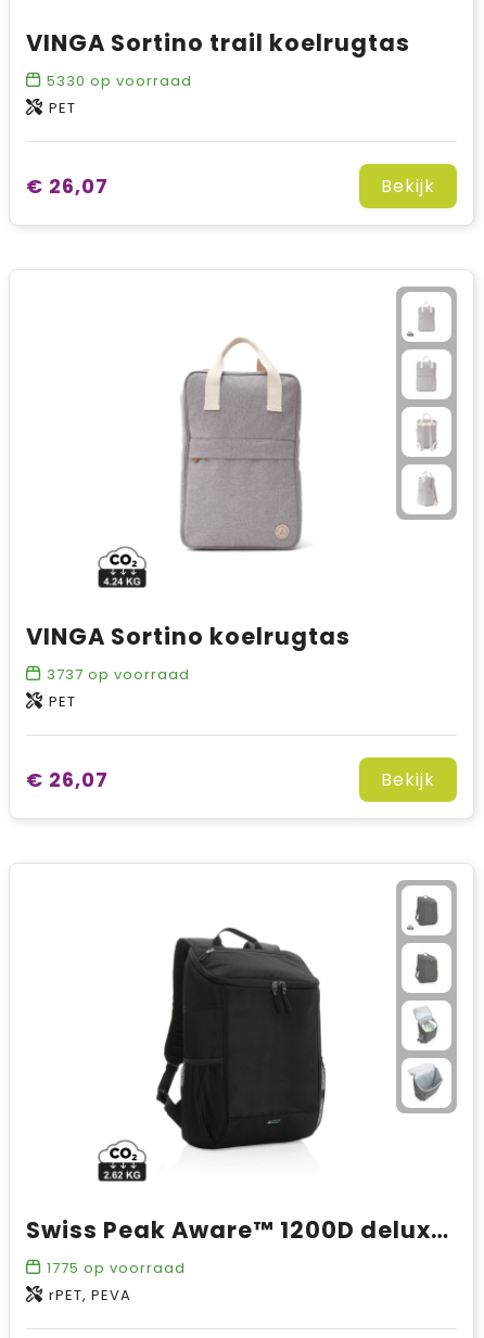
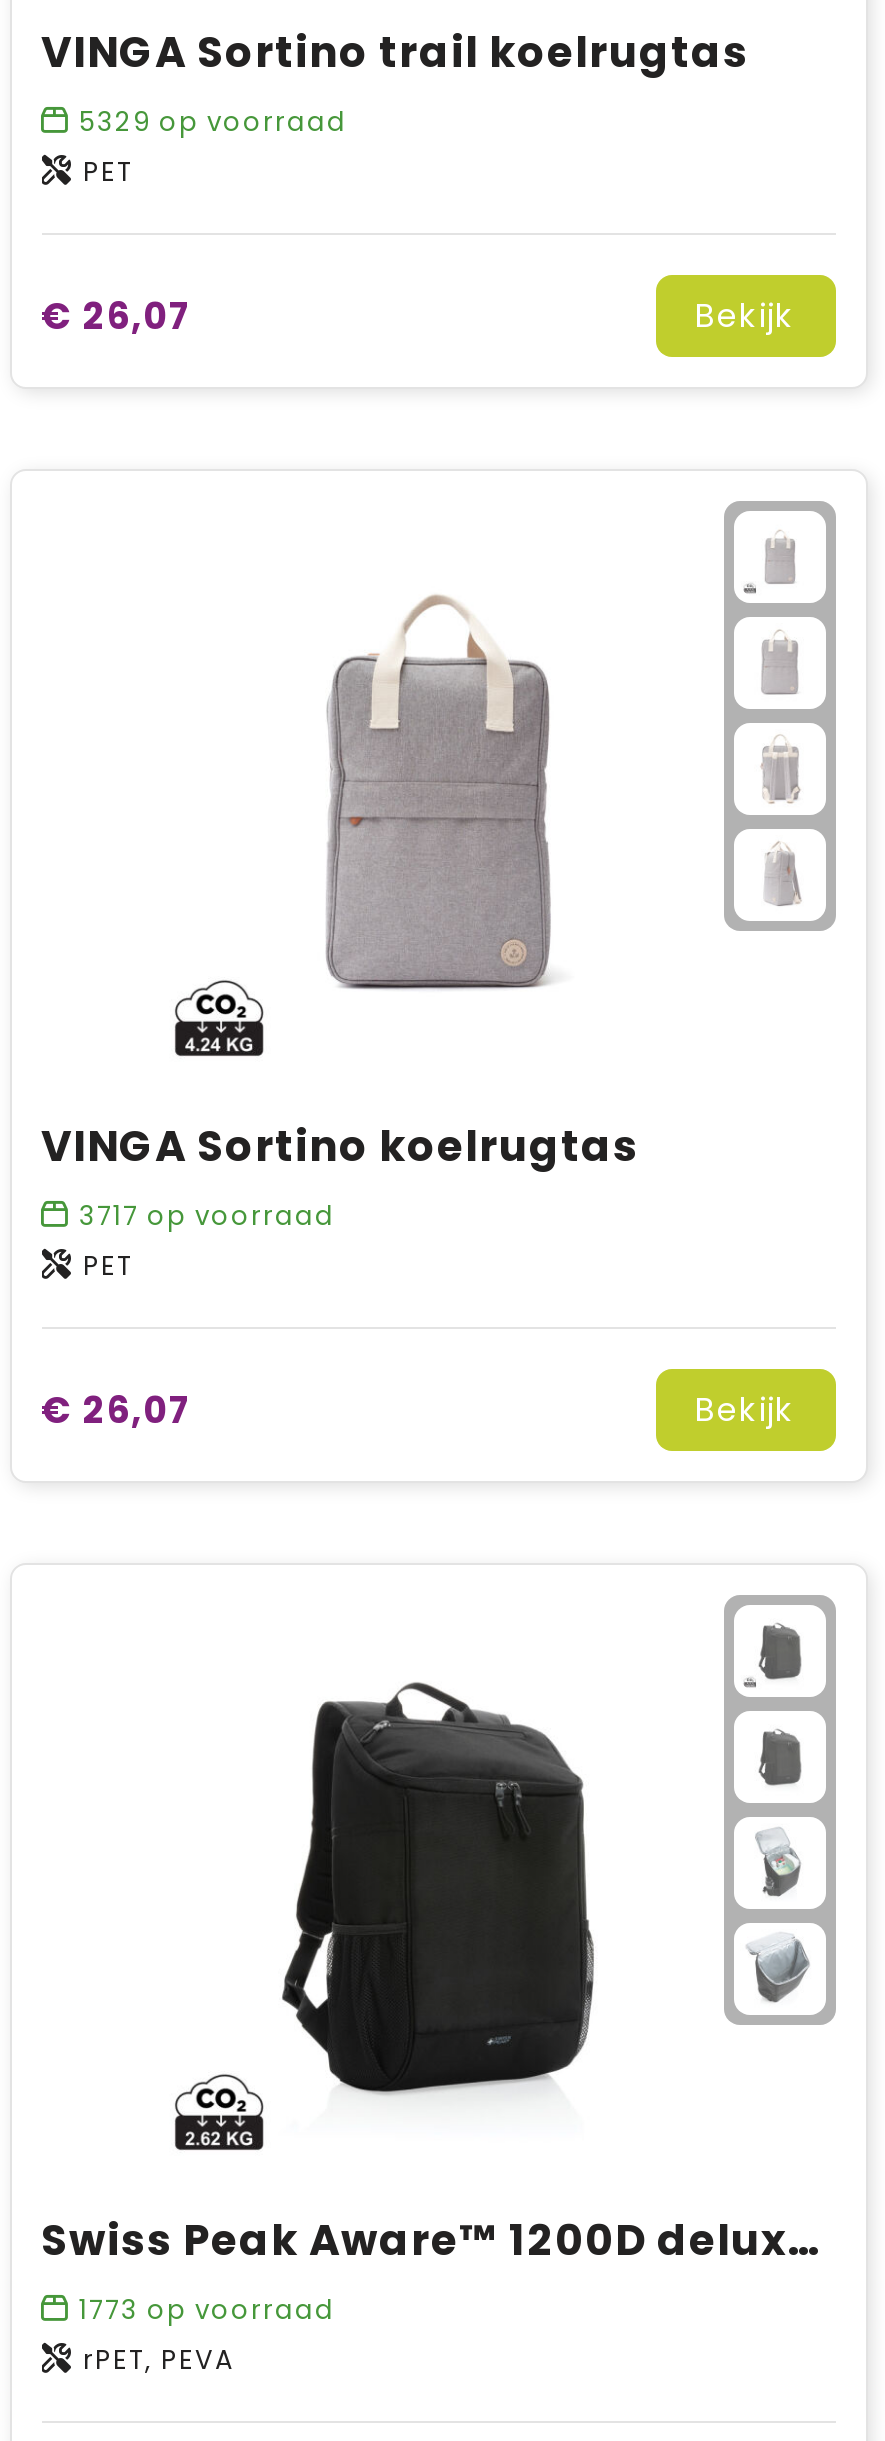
- 5330 op voorraad
+ 5329 op voorraad

- 3737 op voorraad
+ 3717 op voorraad

- 1775 op voorraad
+ 1773 op voorraad
